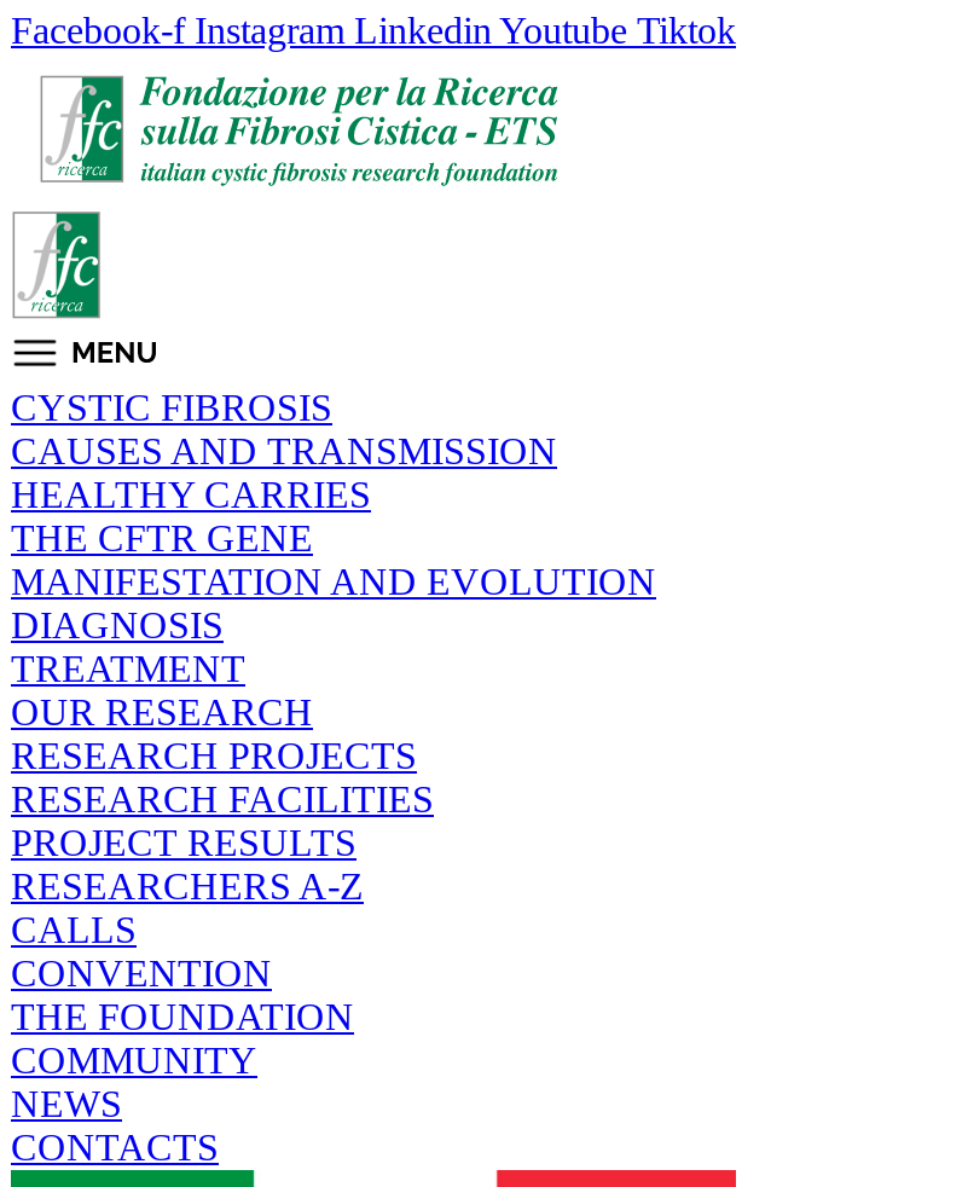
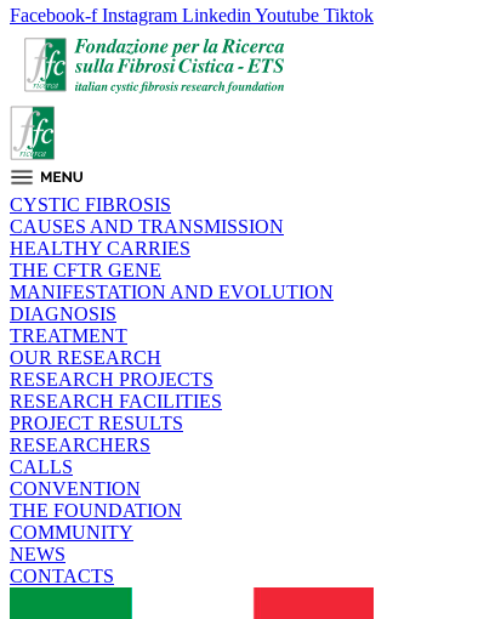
- RESEARCHERS A-Z
+ RESEARCHERS
